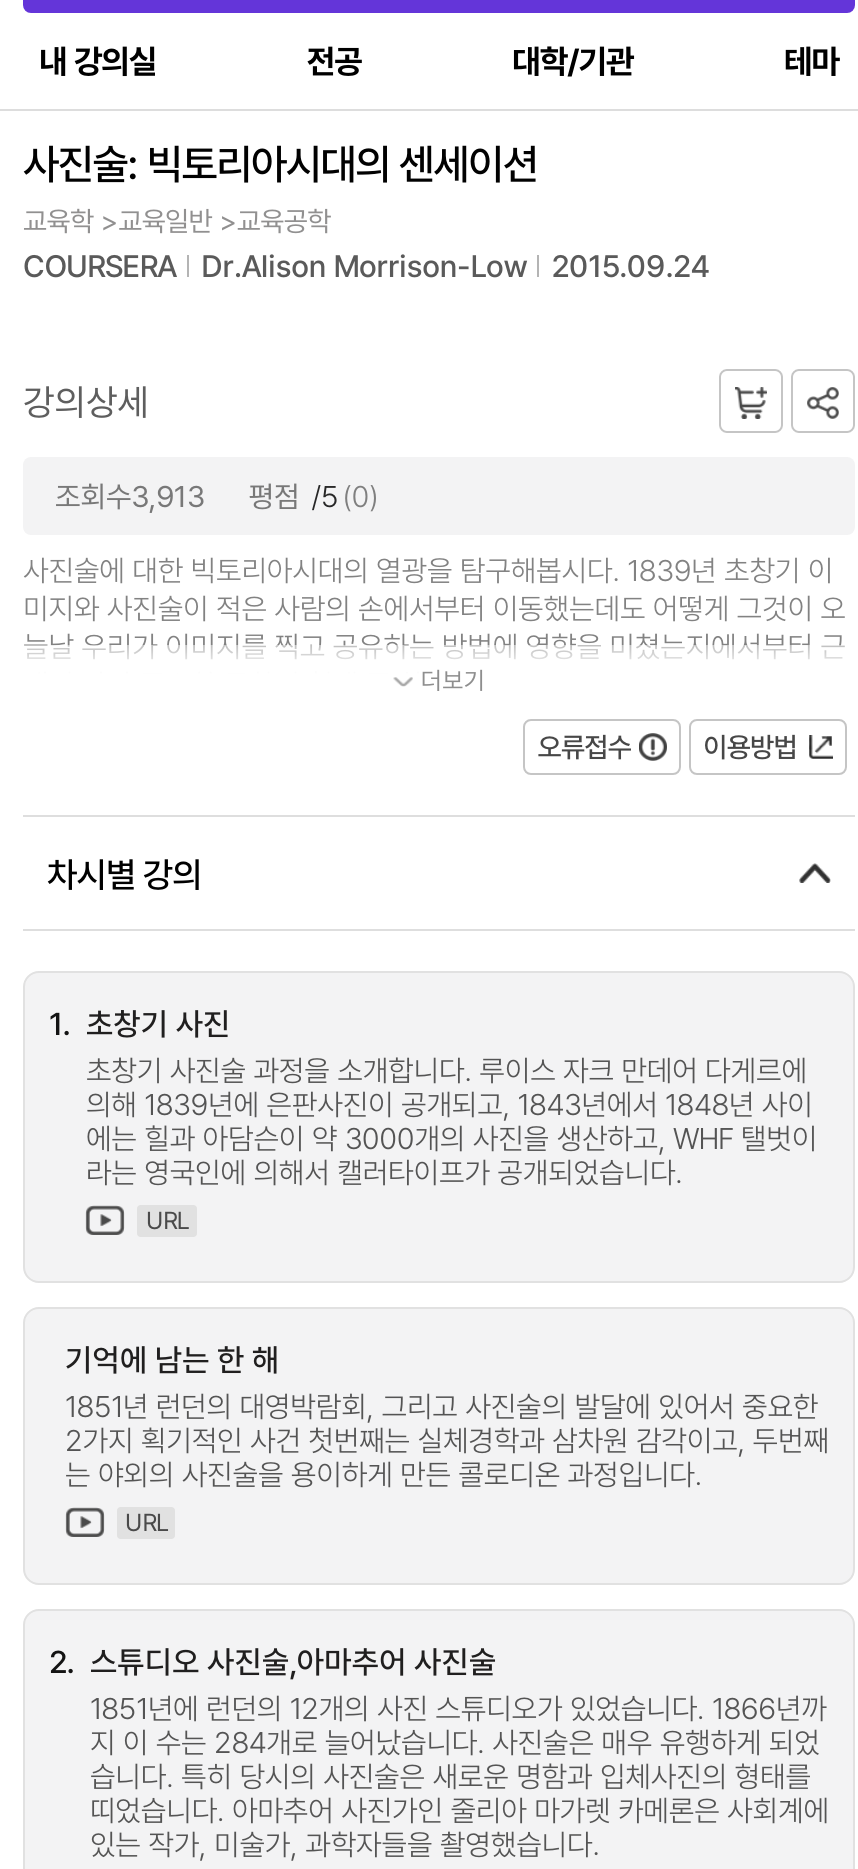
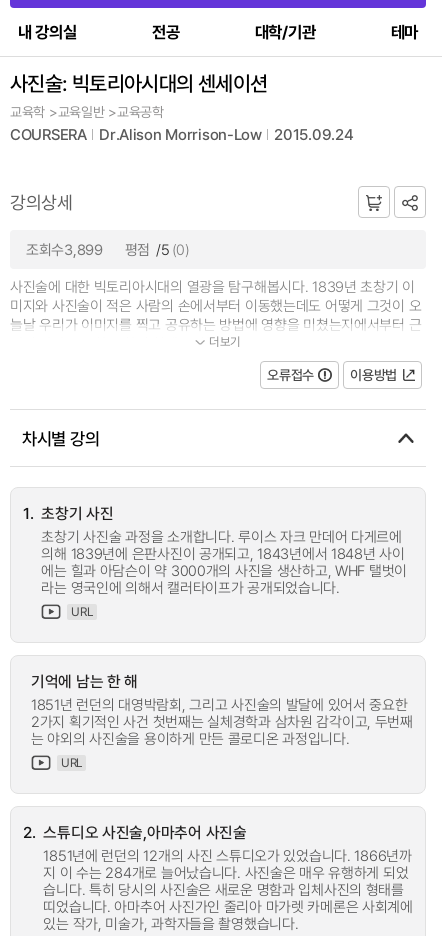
- 조회수3,913 평점 /5 (0)
+ 조회수3,899 평점 /5 (0)
